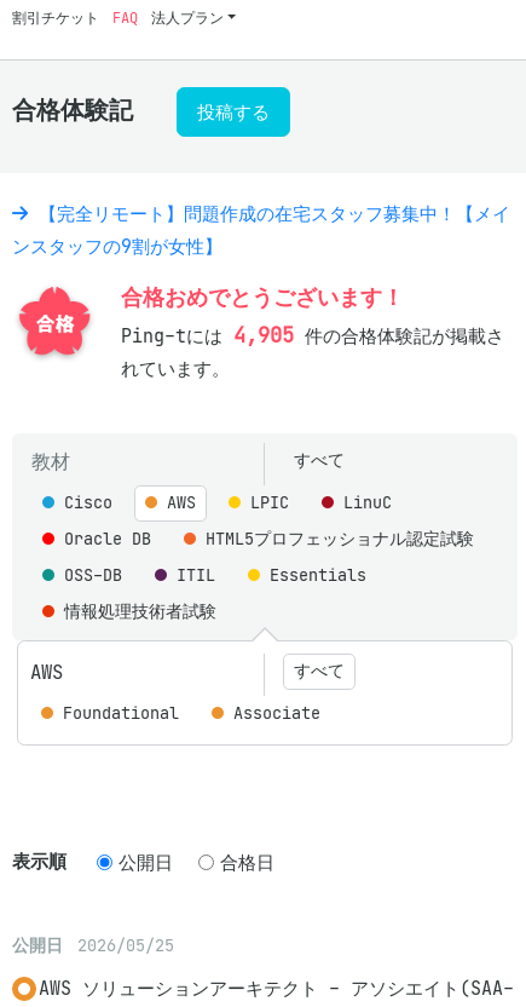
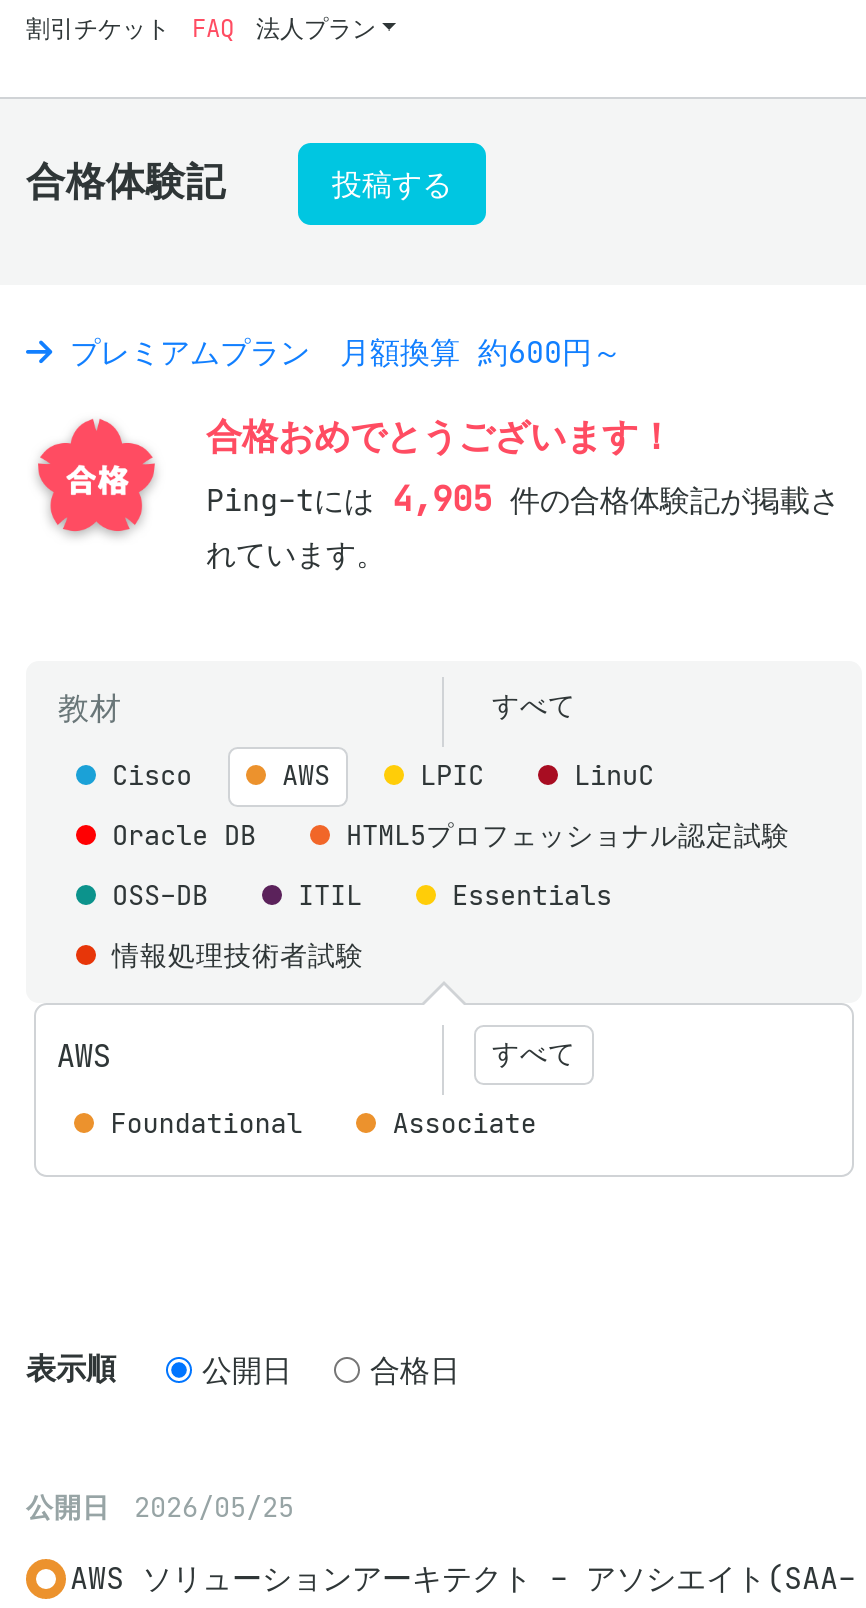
- 【完全リモート】問題作成の在宅スタッフ募集中！【メイ
- ンスタッフの9割が女性】
+ プレミアムプラン 月額換算 約600円～
